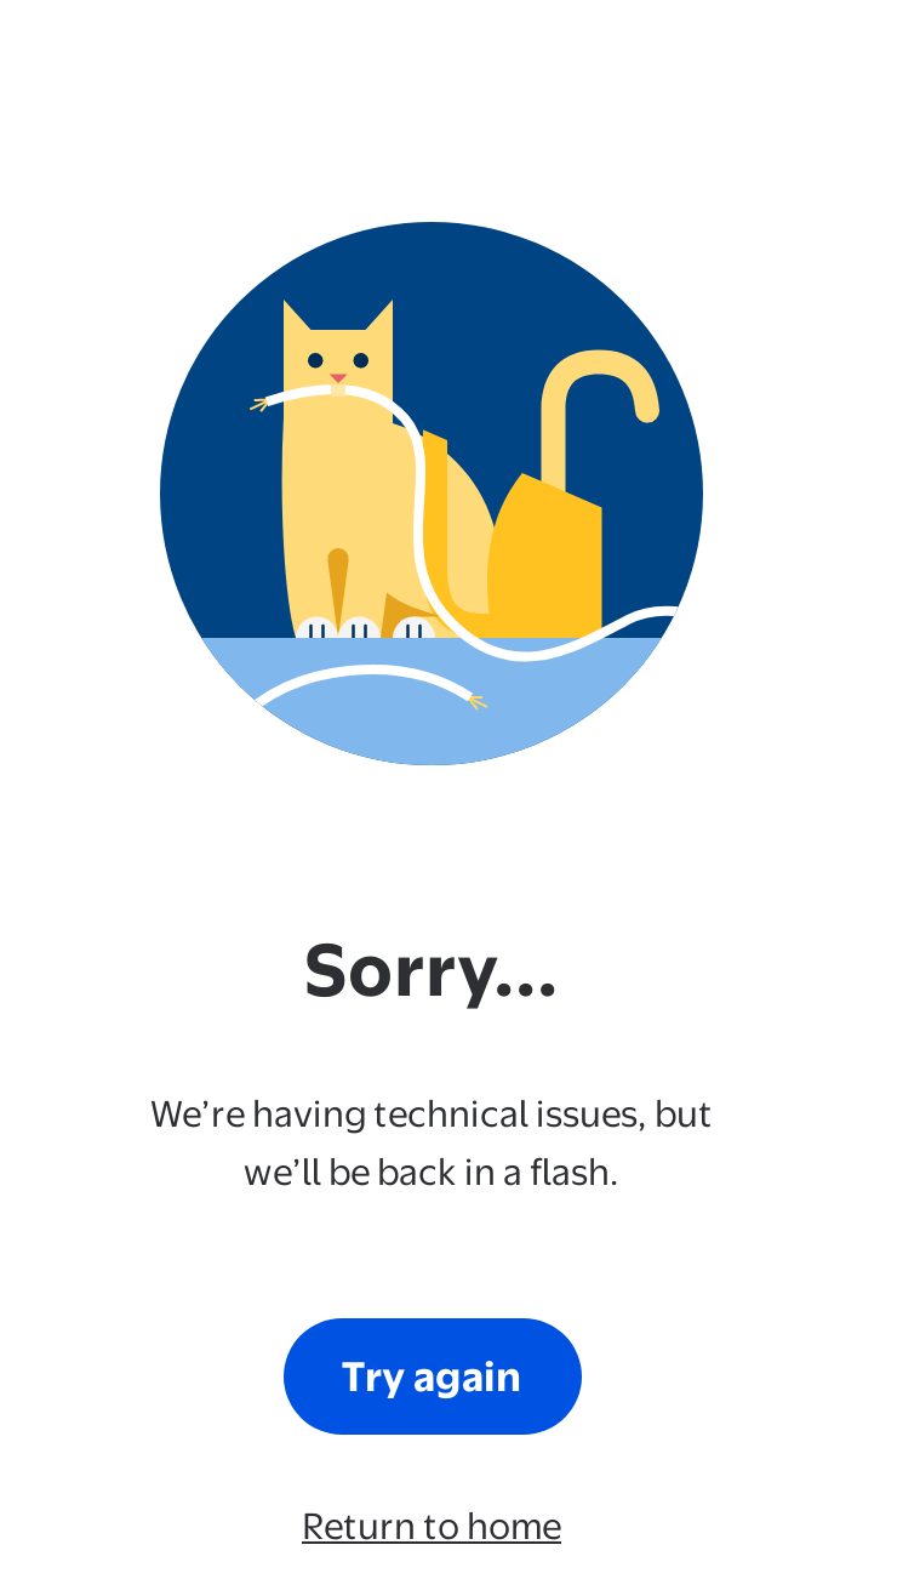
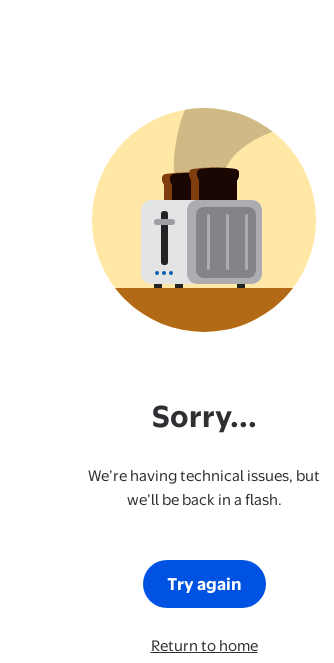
- [image]
+ [image]
